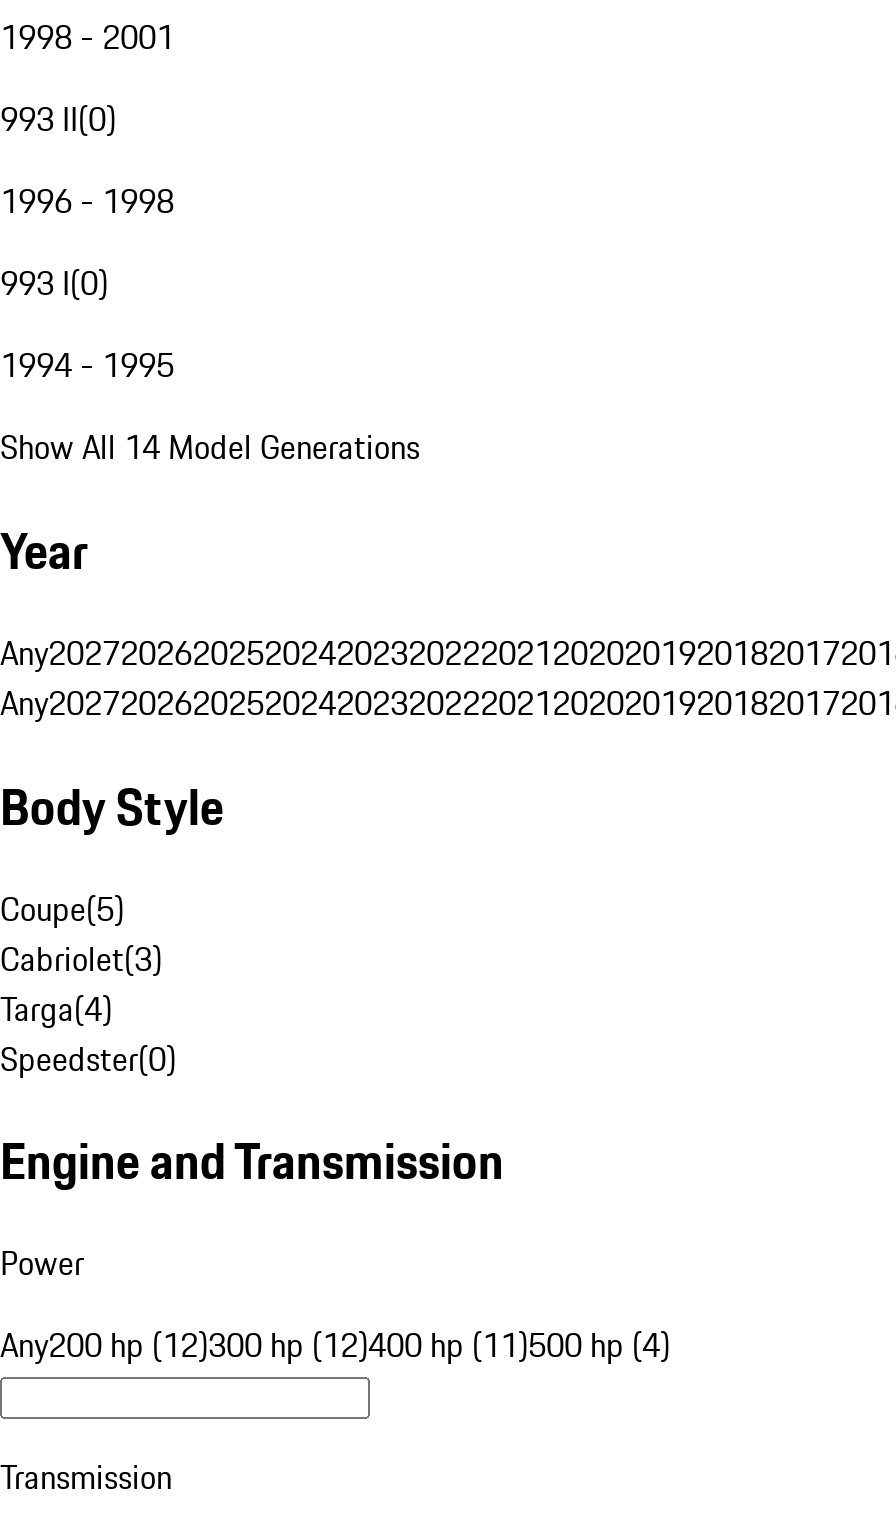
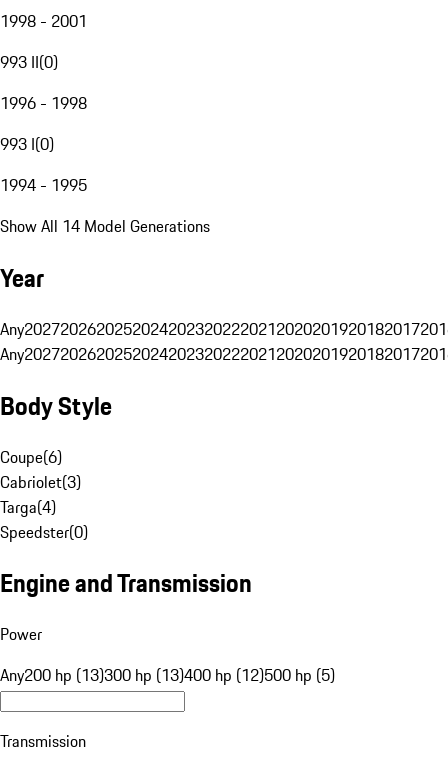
- Coupe(5)
+ Coupe(6)

- Any200 hp (12)300 hp (12)400 hp (11)500 hp (4)
+ Any200 hp (13)300 hp (13)400 hp (12)500 hp (5)
